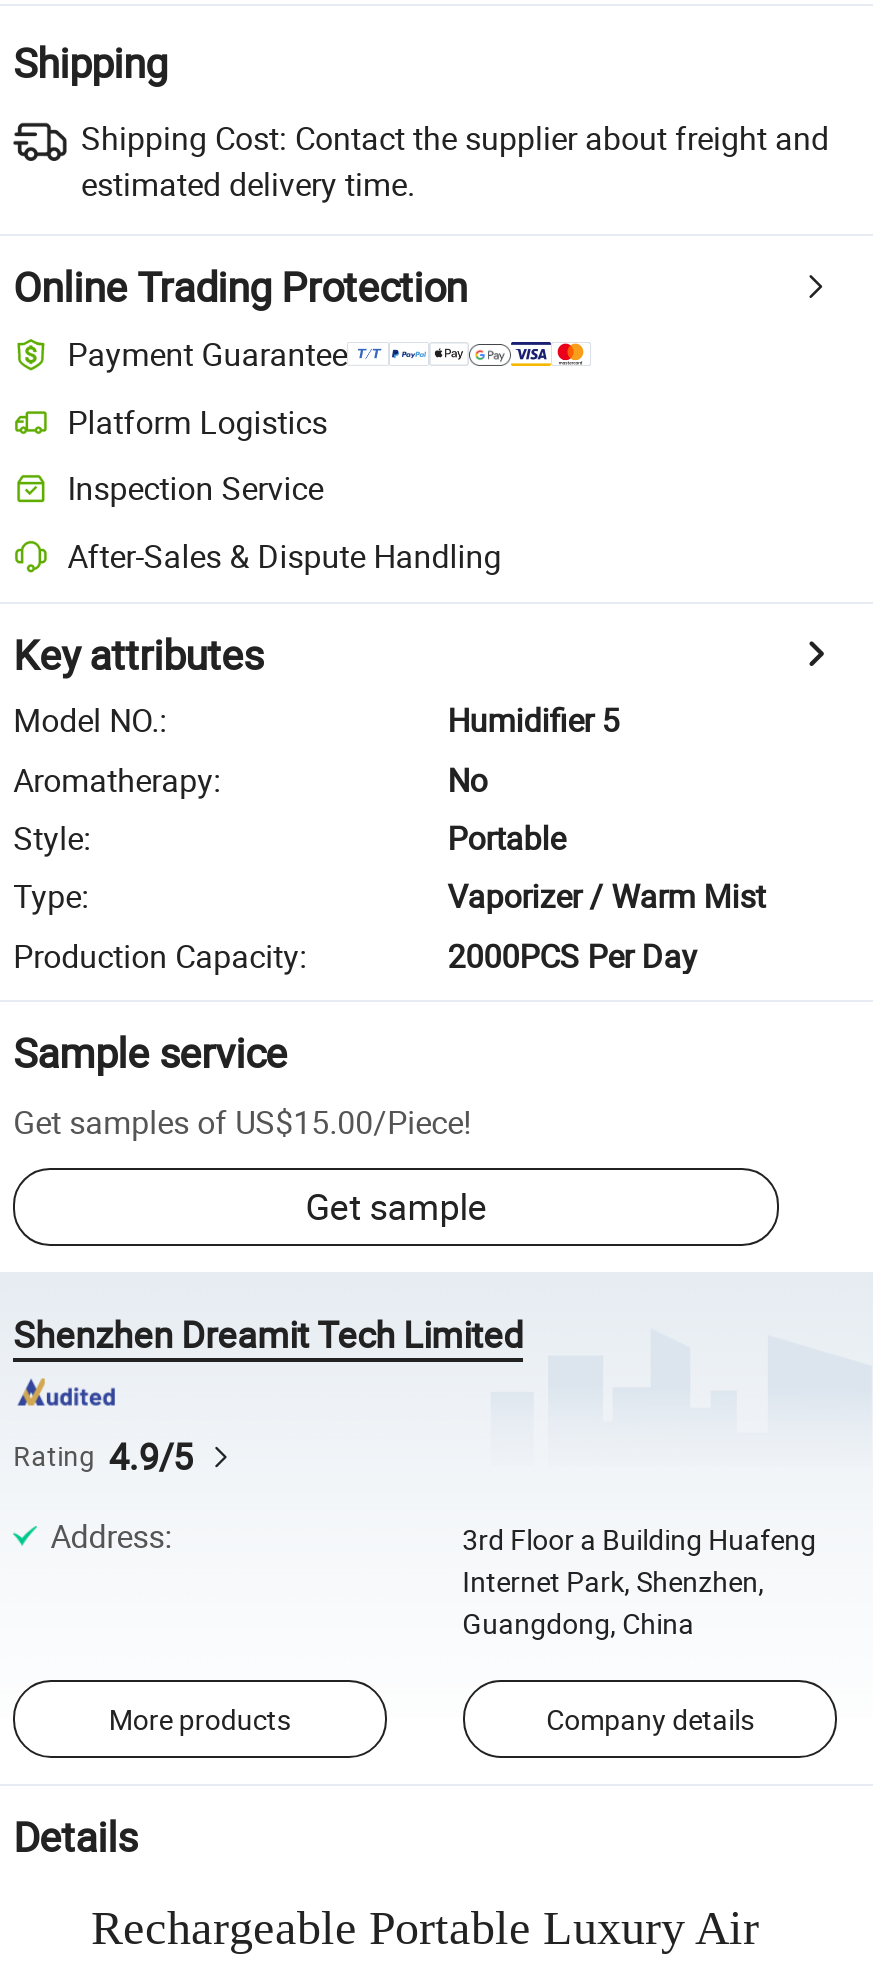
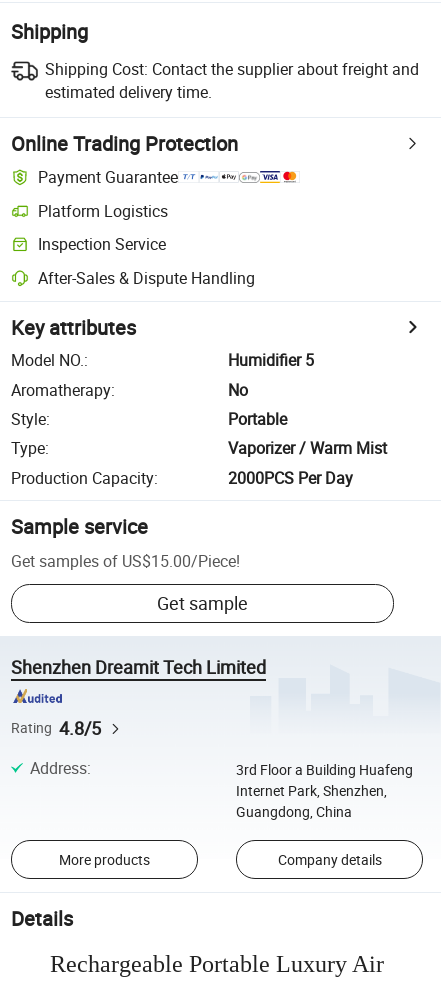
- Rating 4.9/5
+ Rating 4.8/5
